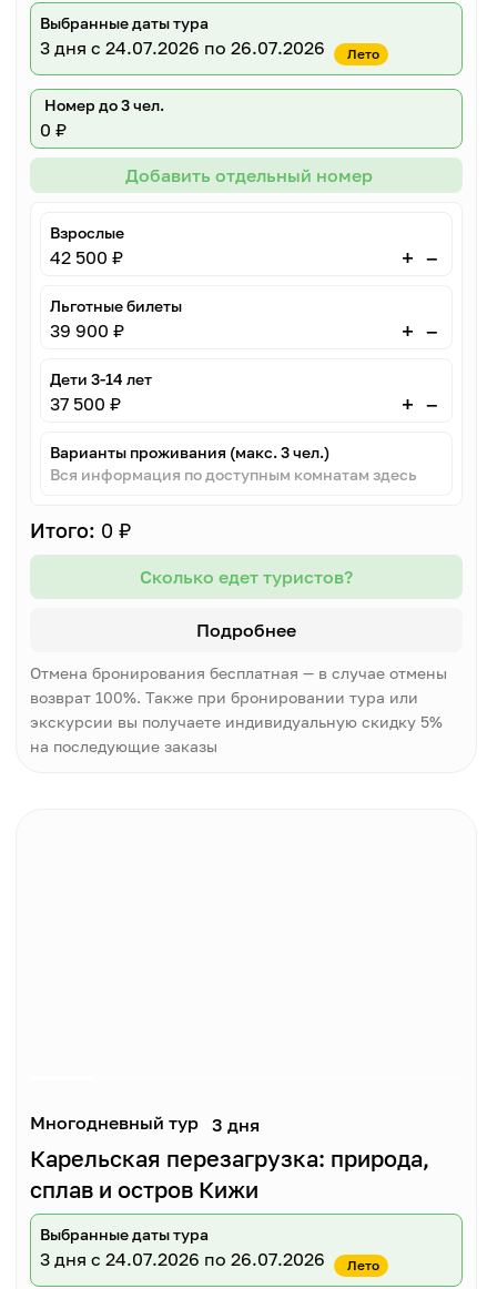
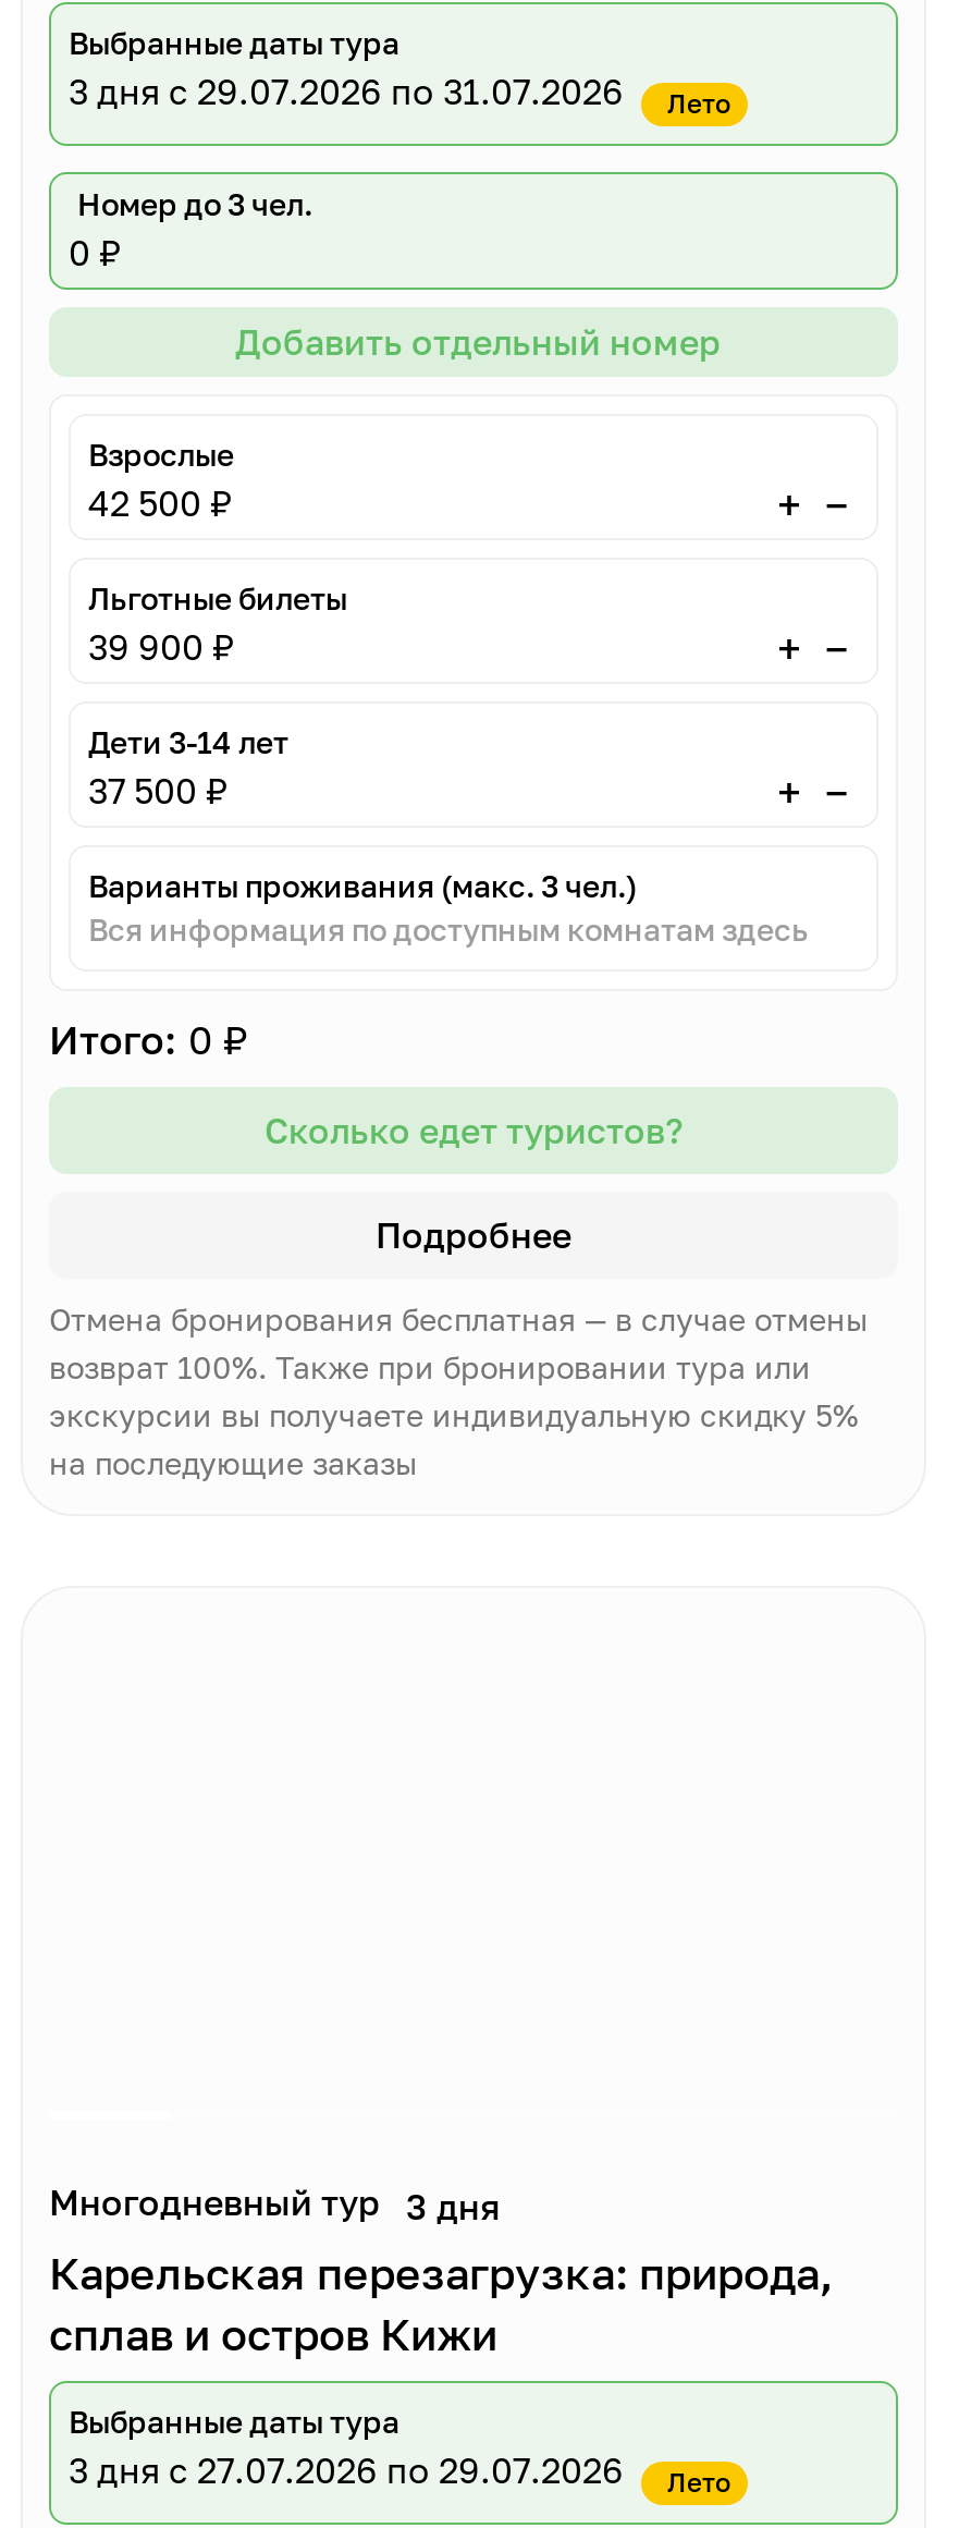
- 3 дня с 24.07.2026 по 26.07.2026 Лето
+ 3 дня с 29.07.2026 по 31.07.2026 Лето

- 3 дня с 24.07.2026 по 26.07.2026 Лето
+ 3 дня с 27.07.2026 по 29.07.2026 Лето
